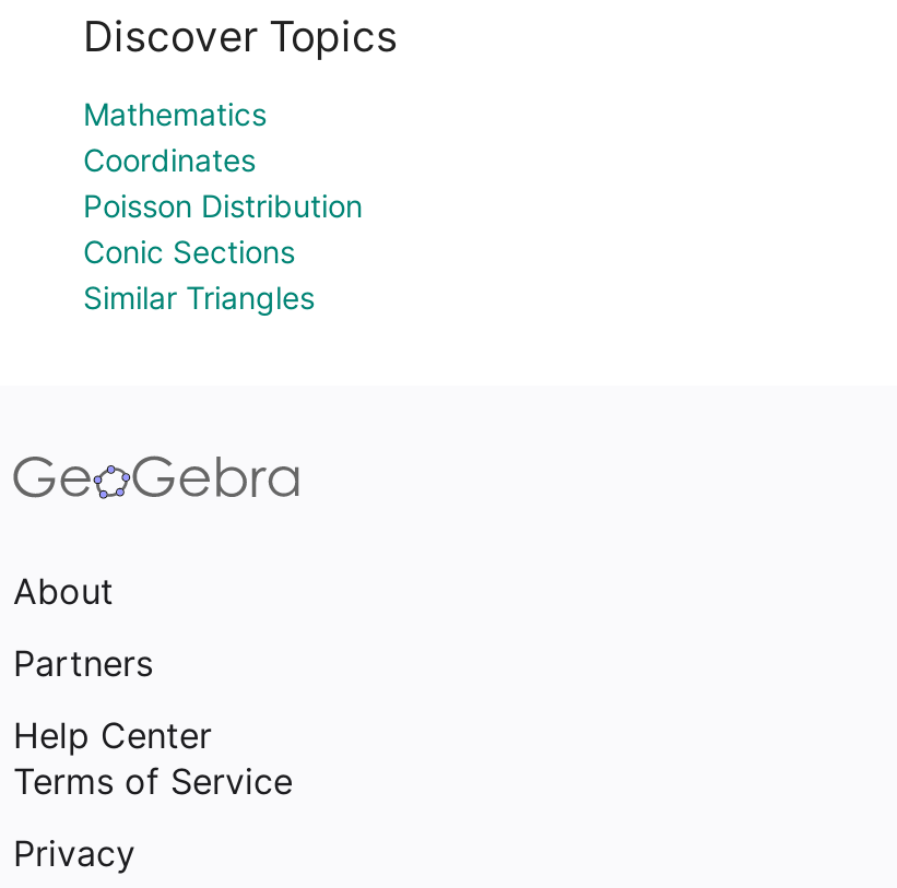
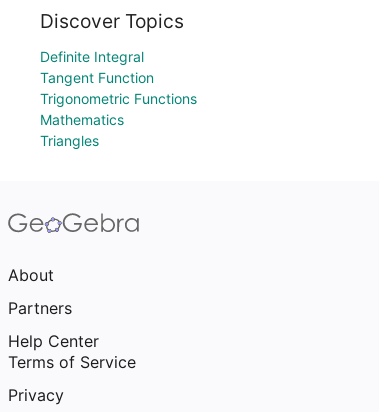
+ Definite Integral
+ Tangent Function
+ Trigonometric Functions

moved down: Mathematics

- Coordinates
- Poisson Distribution
- Conic Sections
- Similar Triangles
+ Triangles
